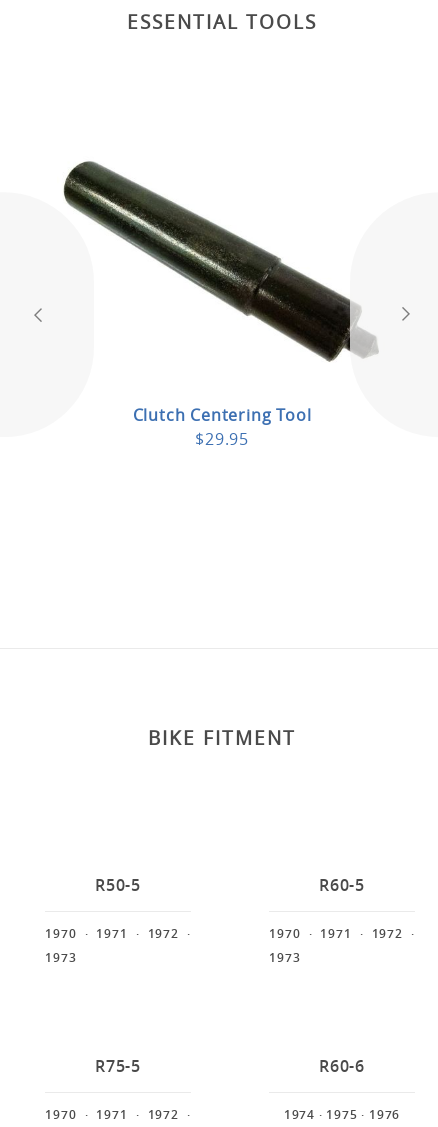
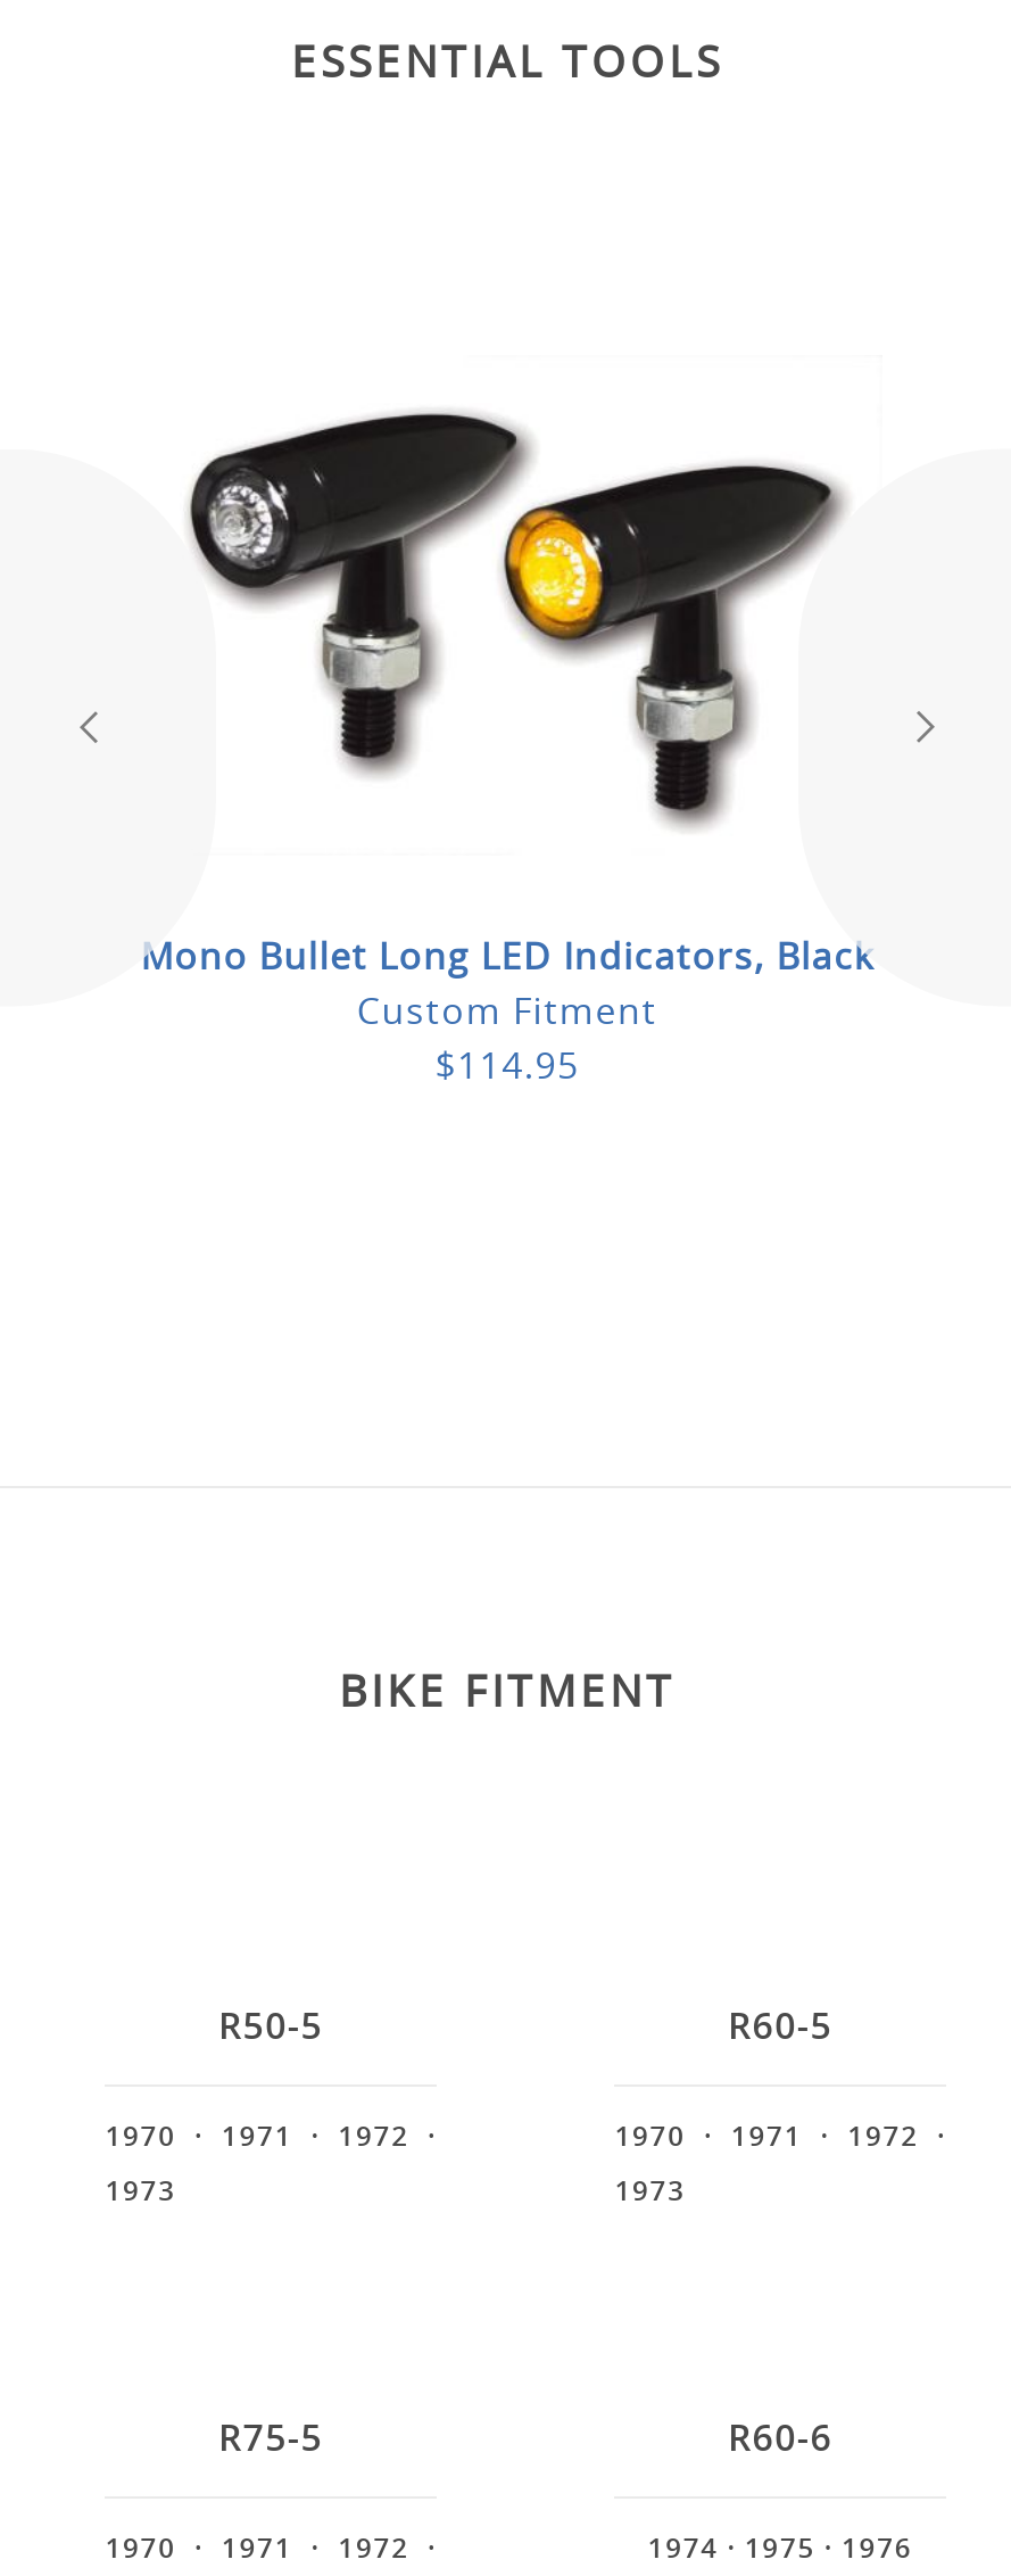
- [image]
+ [image]

- Clutch Centering Tool
- $29.95
+ Mono Bullet Long LED Indicators, Black
+ Custom Fitment
+ $114.95
